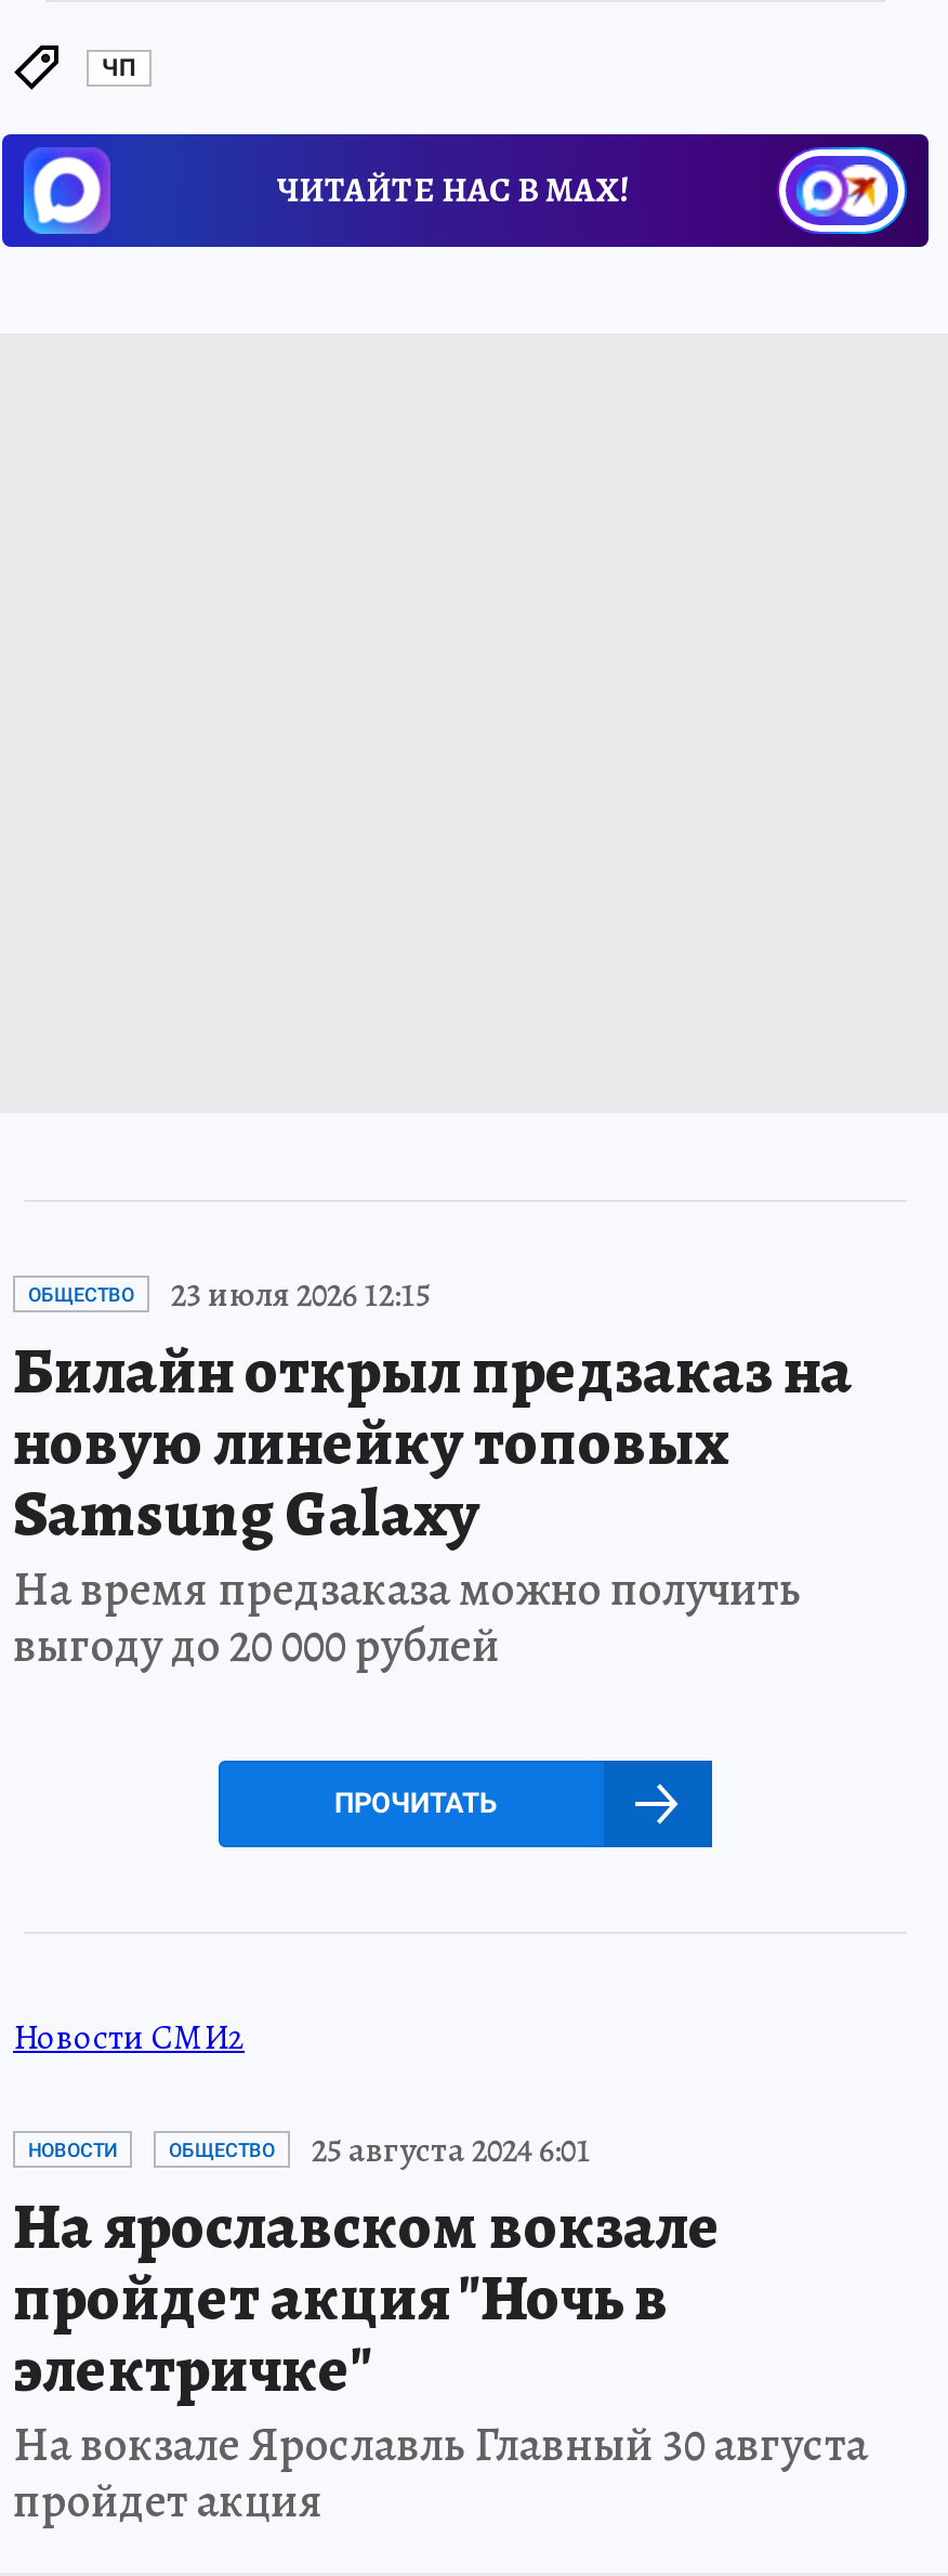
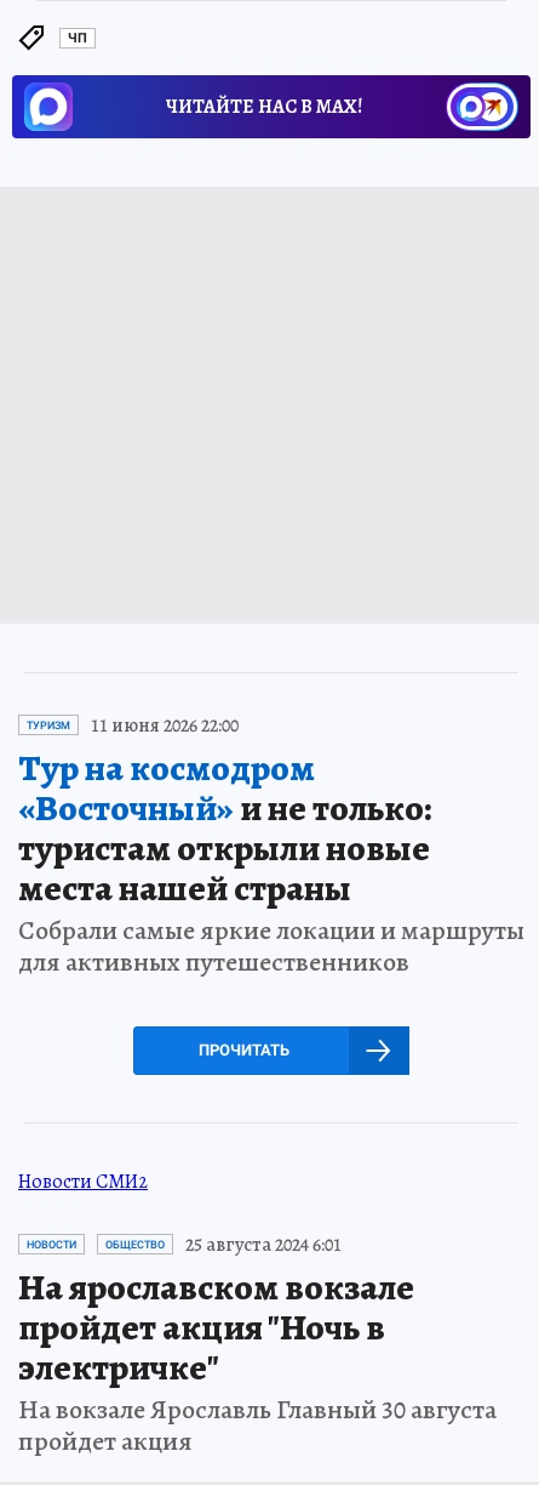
- ОБЩЕСТВО
- 23 июля 2026 12:15
- Билайн открыл предзаказ на
- новую линейку топовых
- Samsung Galaxy
- На время предзаказа можно получить
- выгоду до 20 000 рублей
+ ТУРИЗМ
+ 11 июня 2026 22:00
+ Тур на космодром
+ «Восточный»и не только:
+ туристам открыли новые
+ места нашей страны
+ Собрали самые яркие локации и маршруты
+ для активных путешественников
